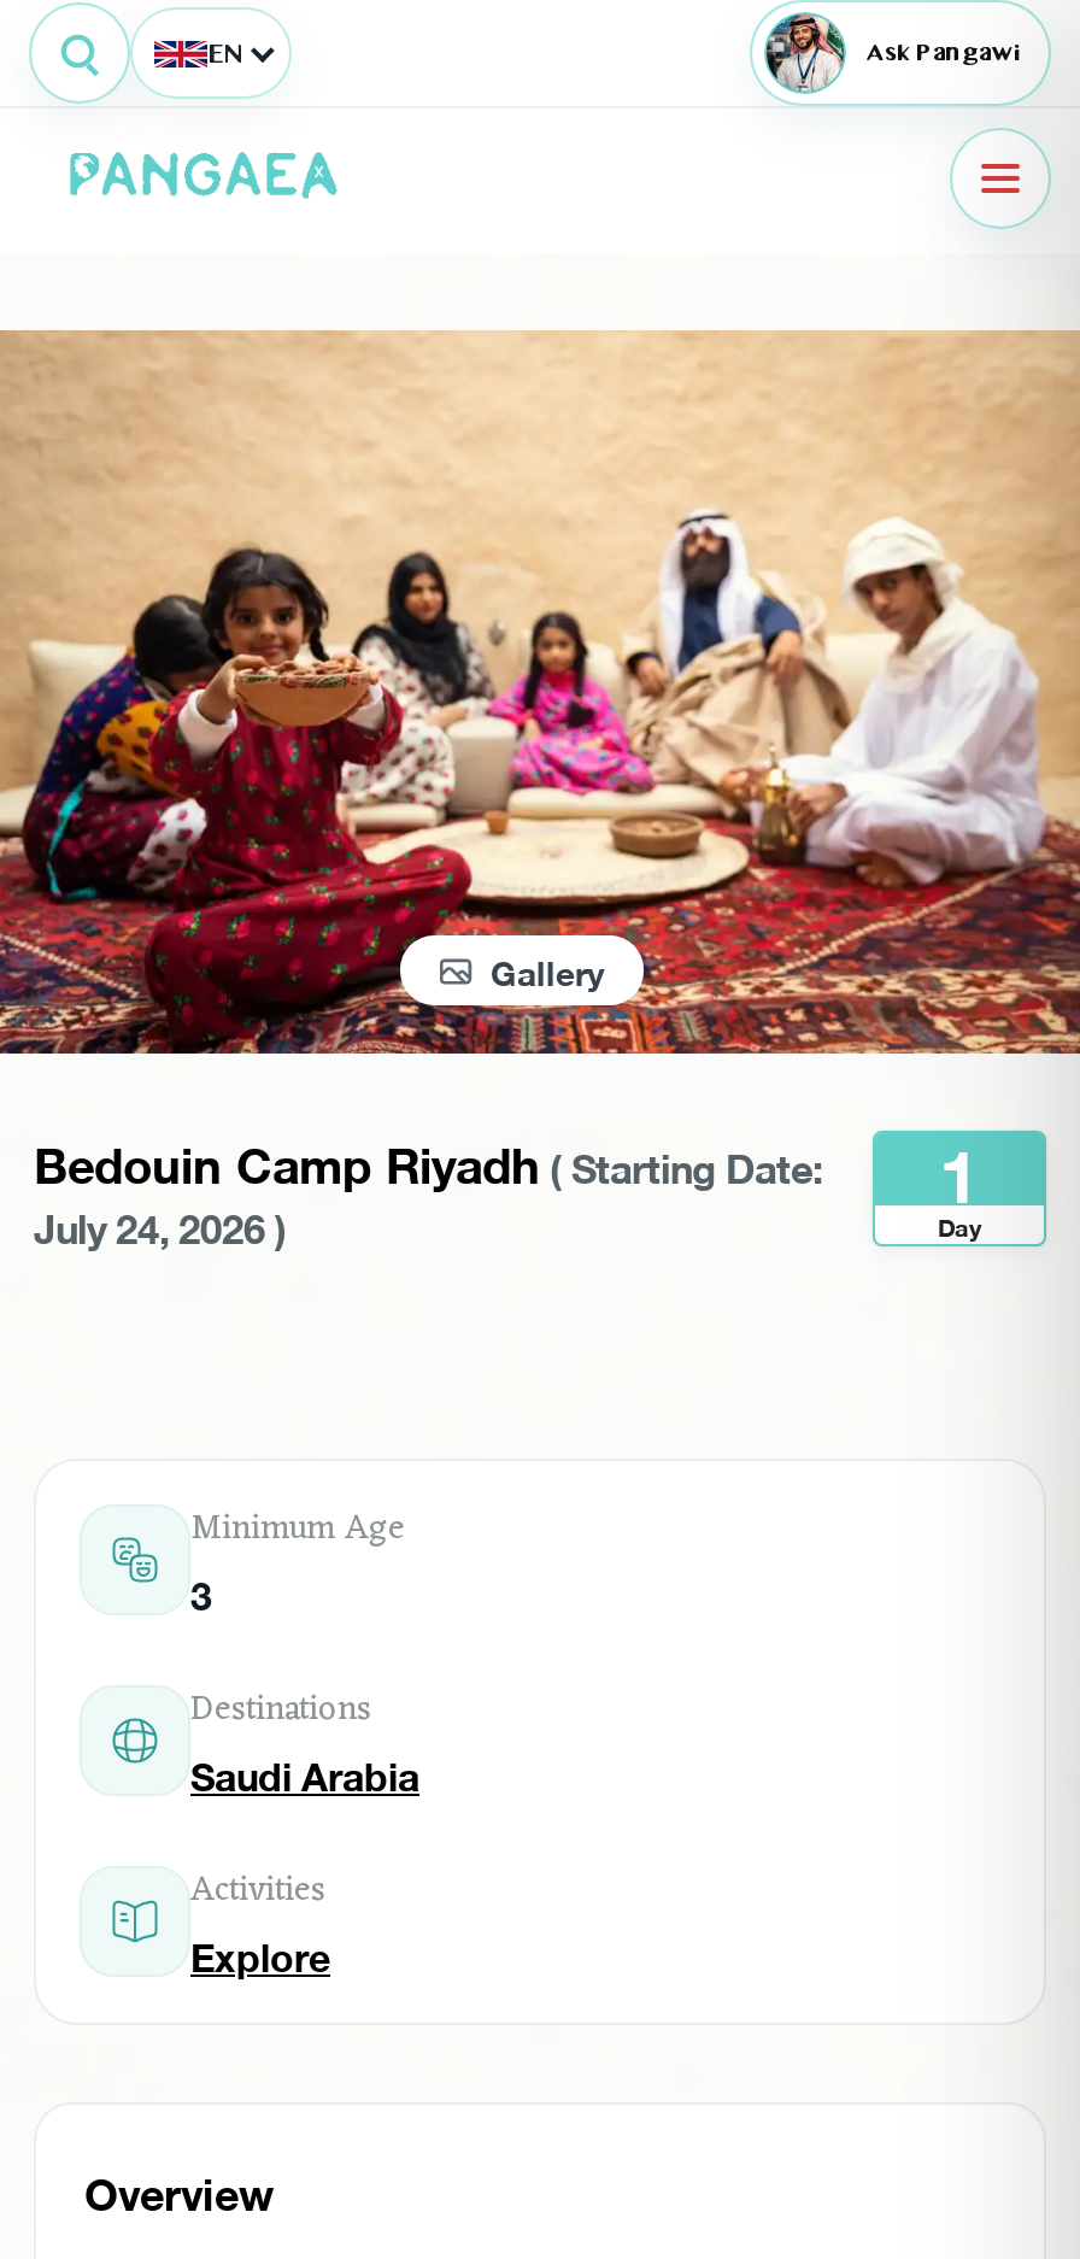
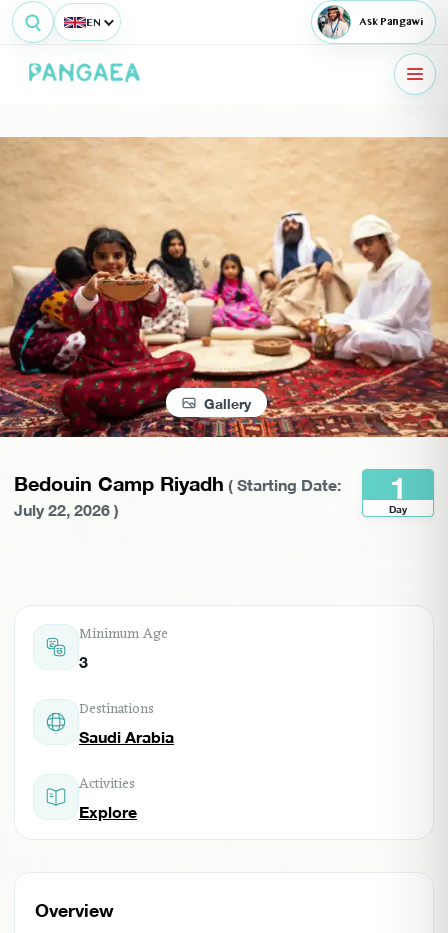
- July 24, 2026)
+ July 22, 2026)
